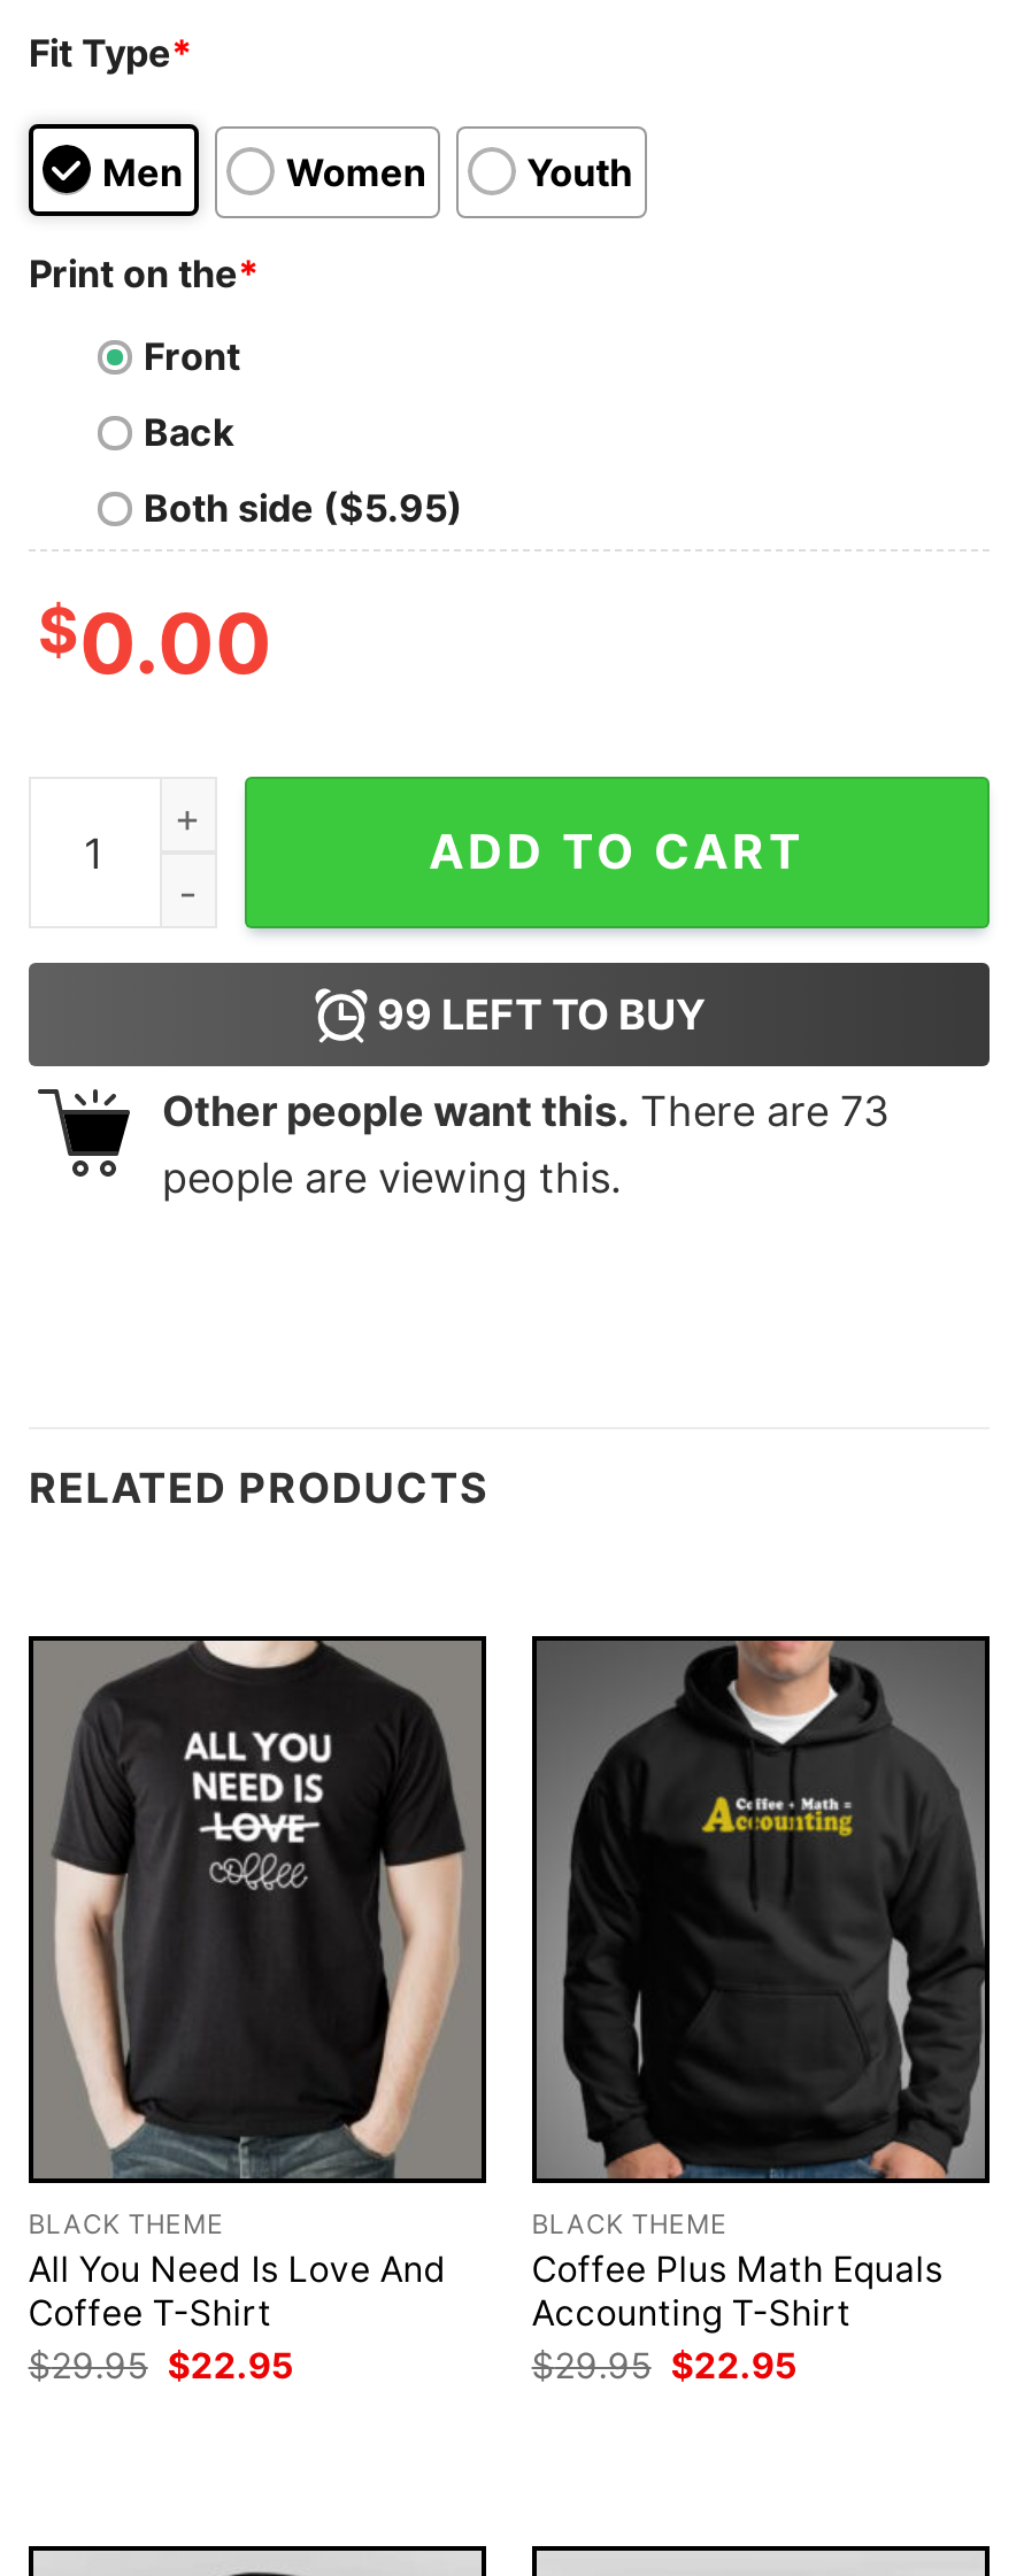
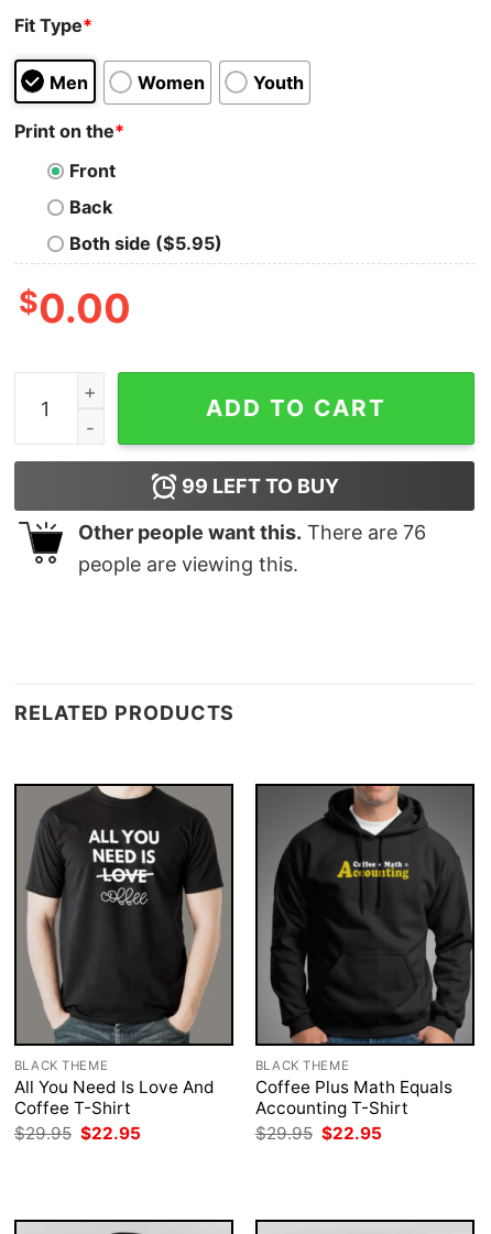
- Other people want this. There are 73
+ Other people want this. There are 76
